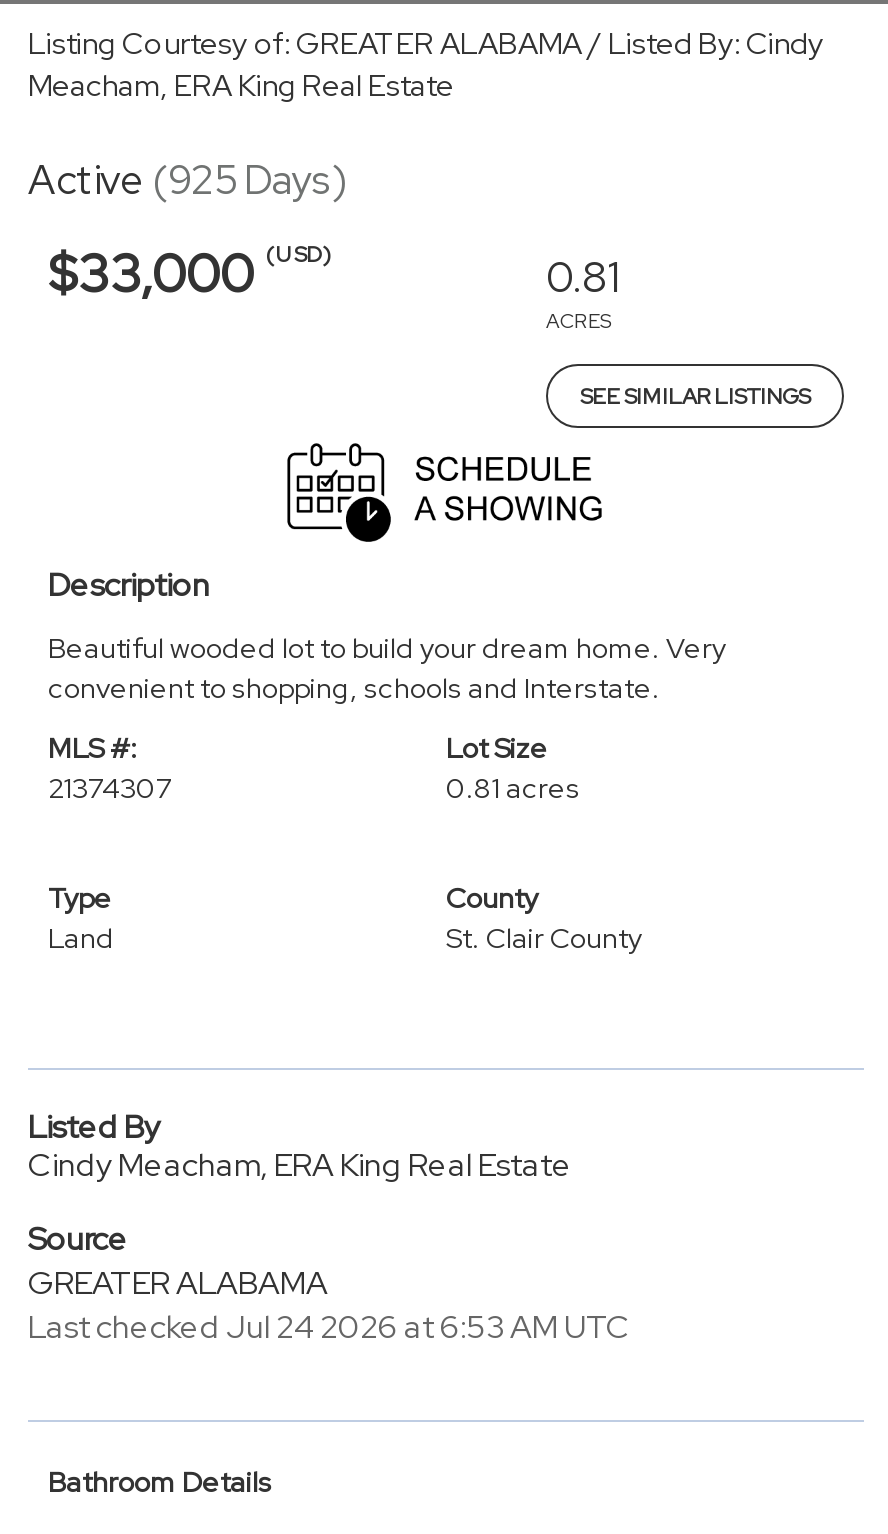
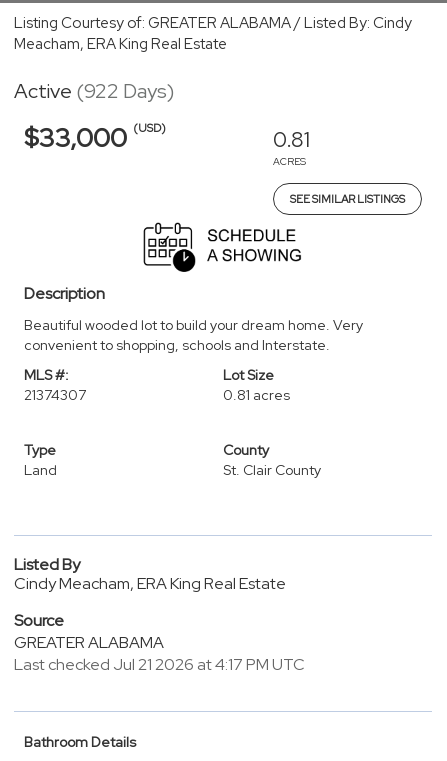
- Active (925 Days)
+ Active (922 Days)

- Last checked Jul 24 2026 at 6:53 AM UTC
+ Last checked Jul 21 2026 at 4:17 PM UTC
